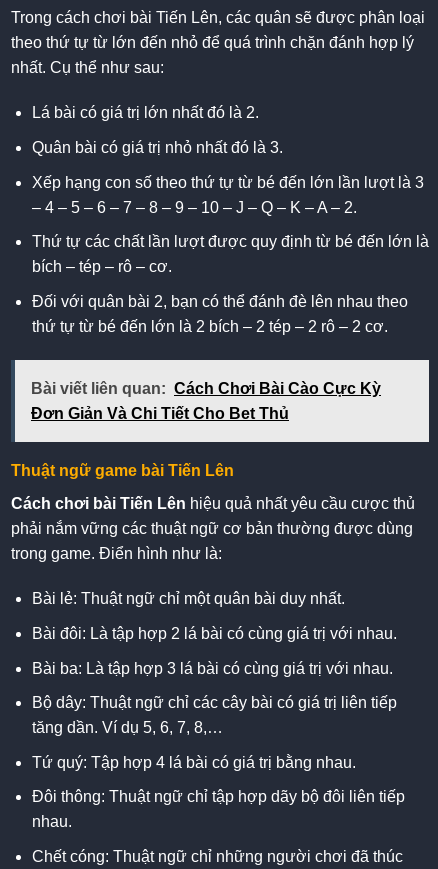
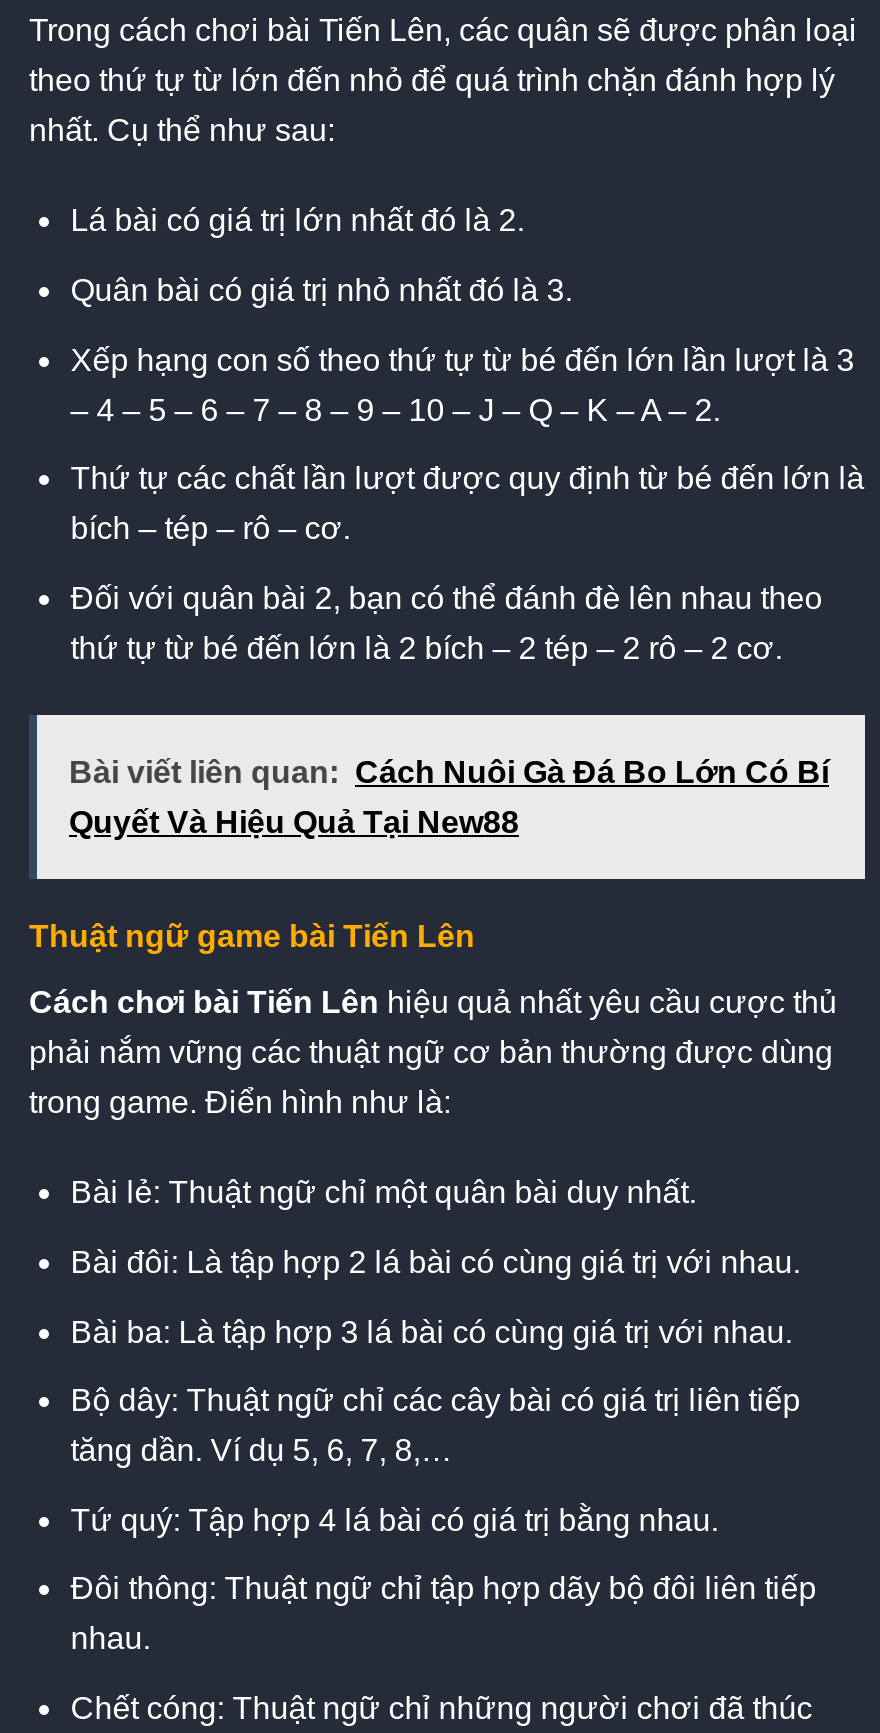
- Bài viết liên quan: Cách Chơi Bài Cào Cực Kỳ
+ Bài viết liên quan: Cách Nuôi Gà Đá Bo Lớn Có Bí

- Đơn Giản Và Chi Tiết Cho Bet Thủ
+ Quyết Và Hiệu Quả Tại New88
